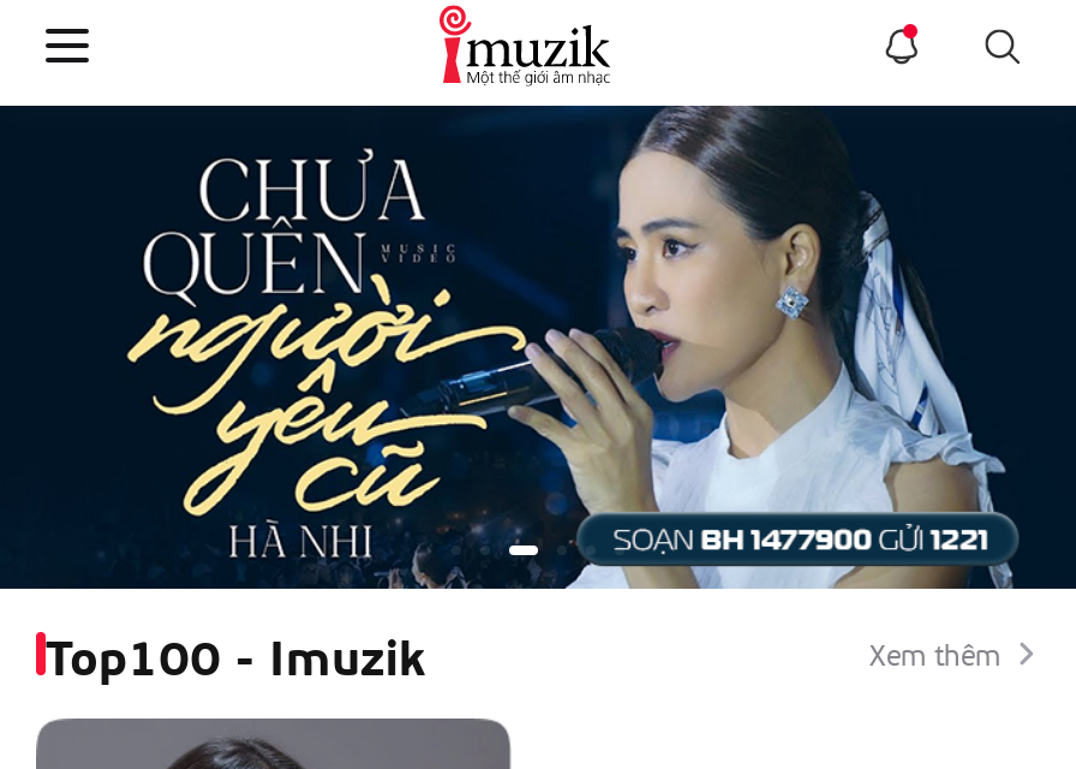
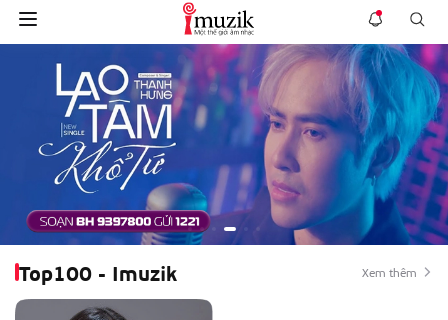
- [image]
+ [image]
